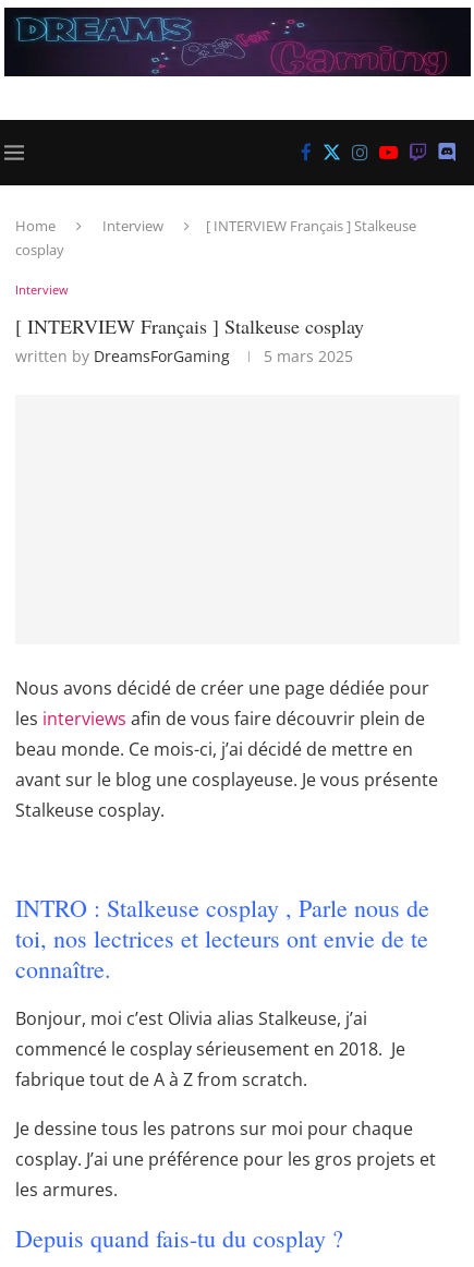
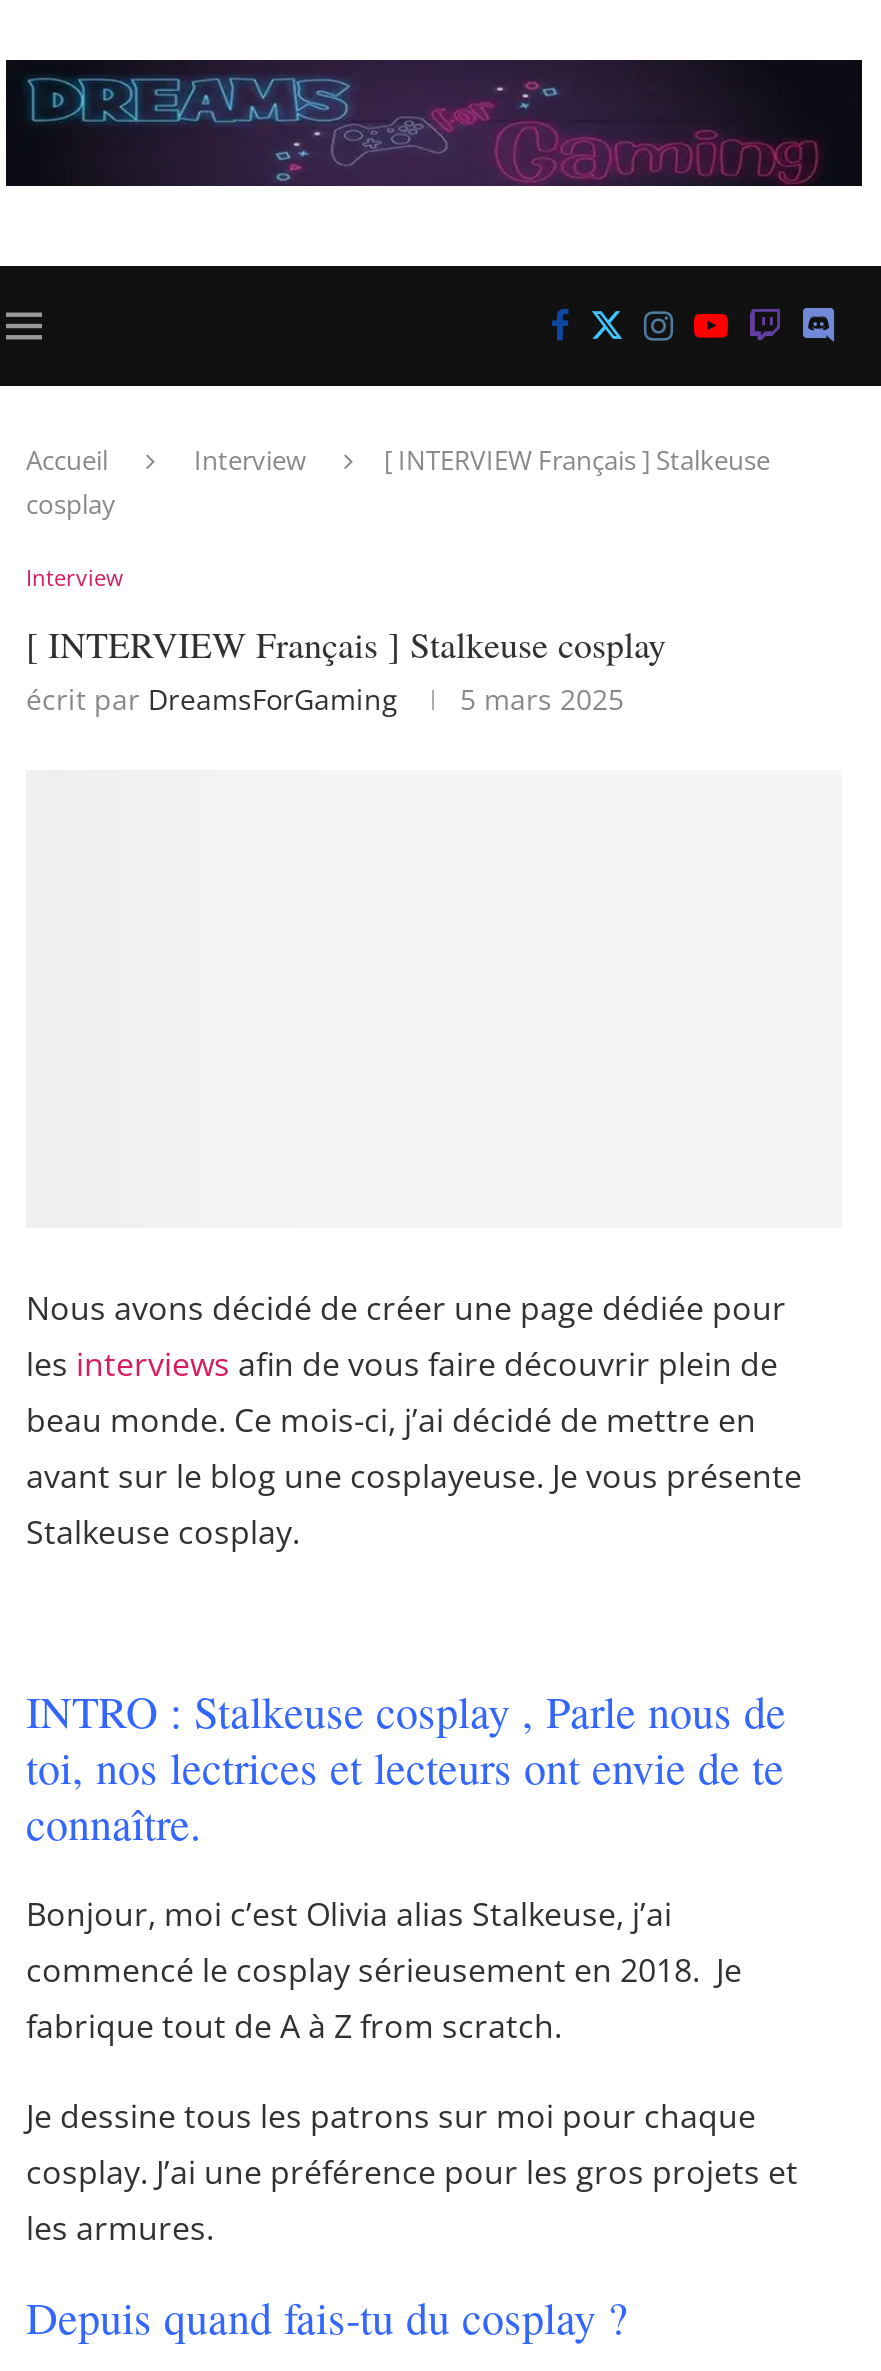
- Home
+ Accueil

- written by DreamsForGaming
+ écrit par DreamsForGaming
